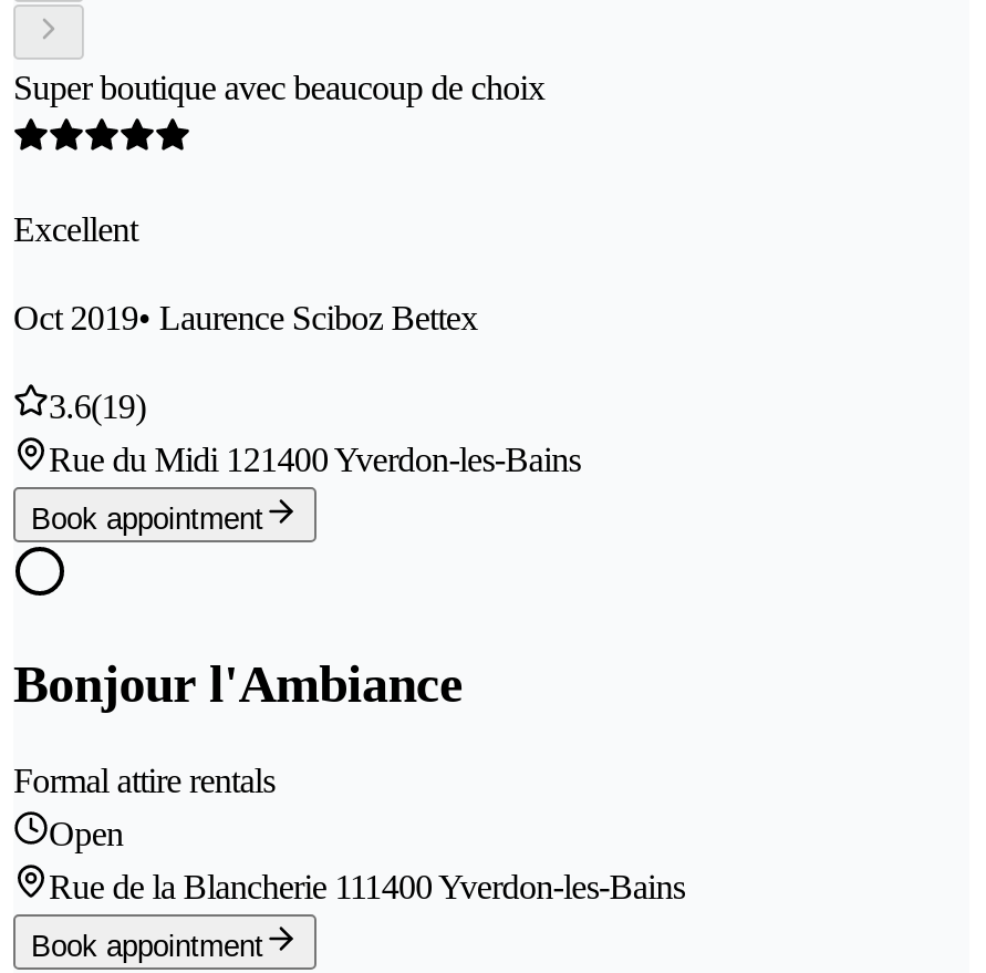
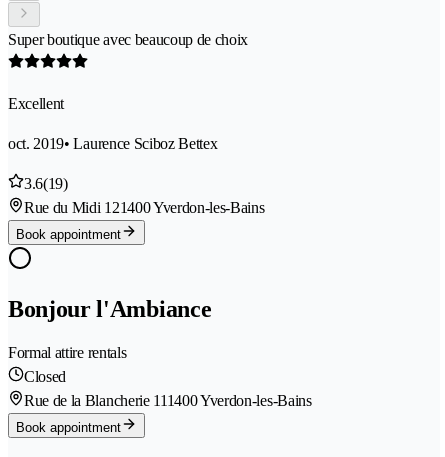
- Oct 2019• Laurence Sciboz Bettex
+ oct. 2019• Laurence Sciboz Bettex

- Open
+ Closed
